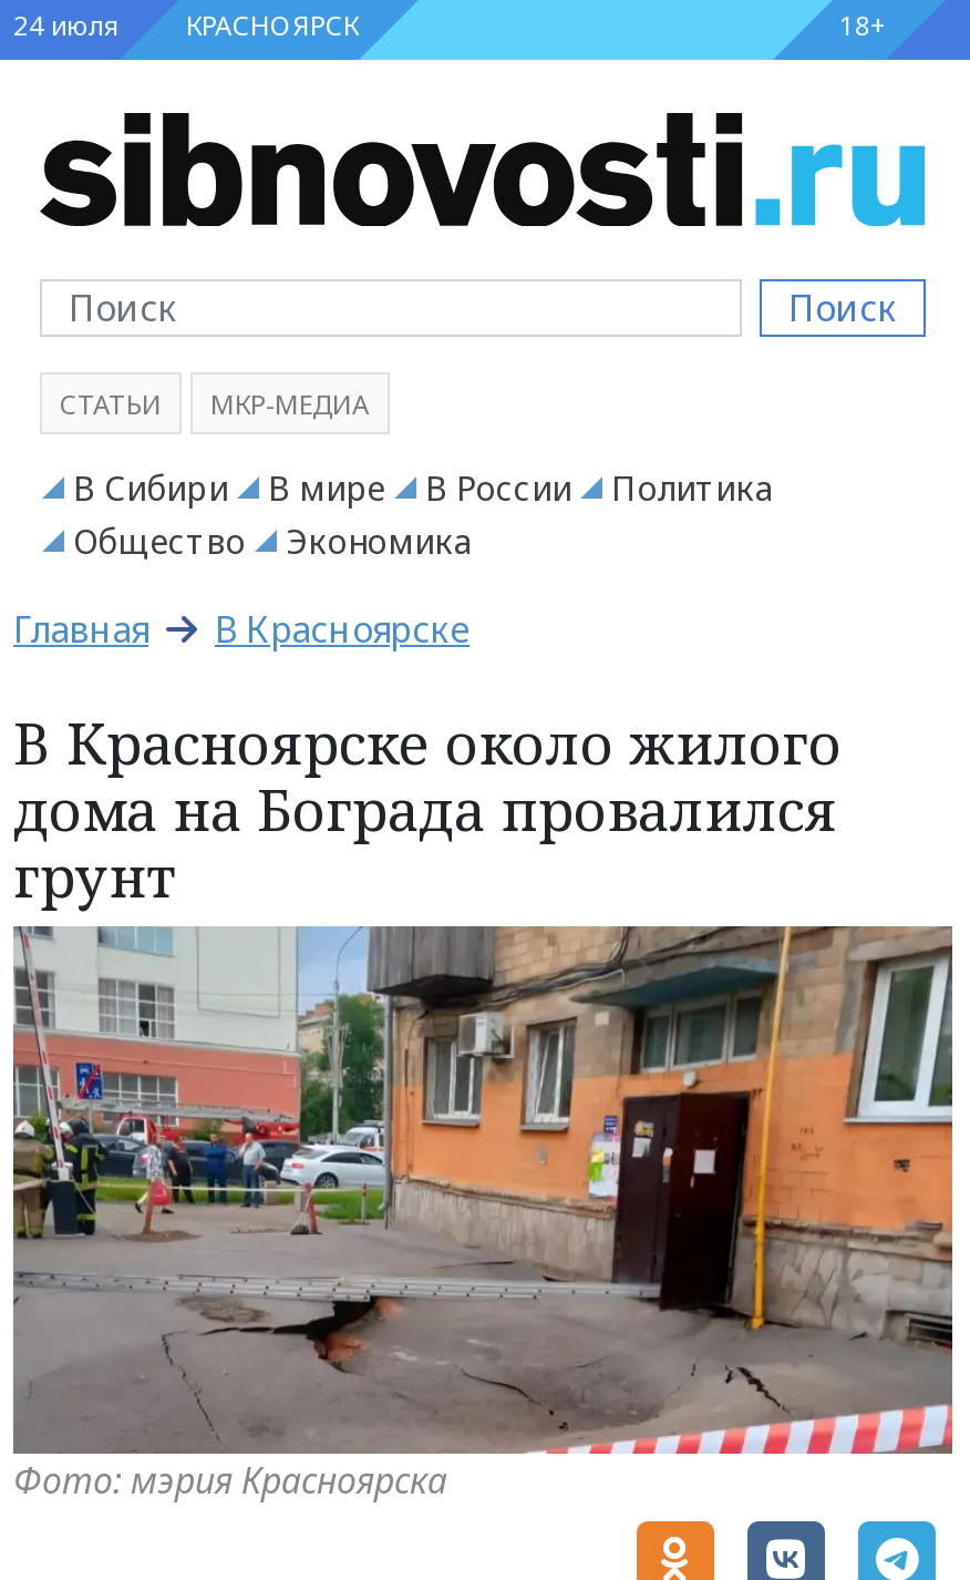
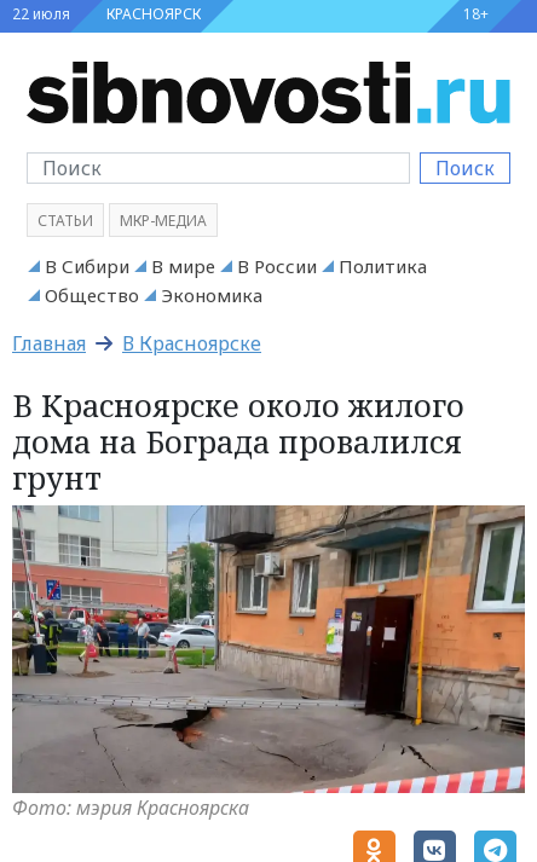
- 24 июля КРАСНОЯРСК
+ 22 июля КРАСНОЯРСК
